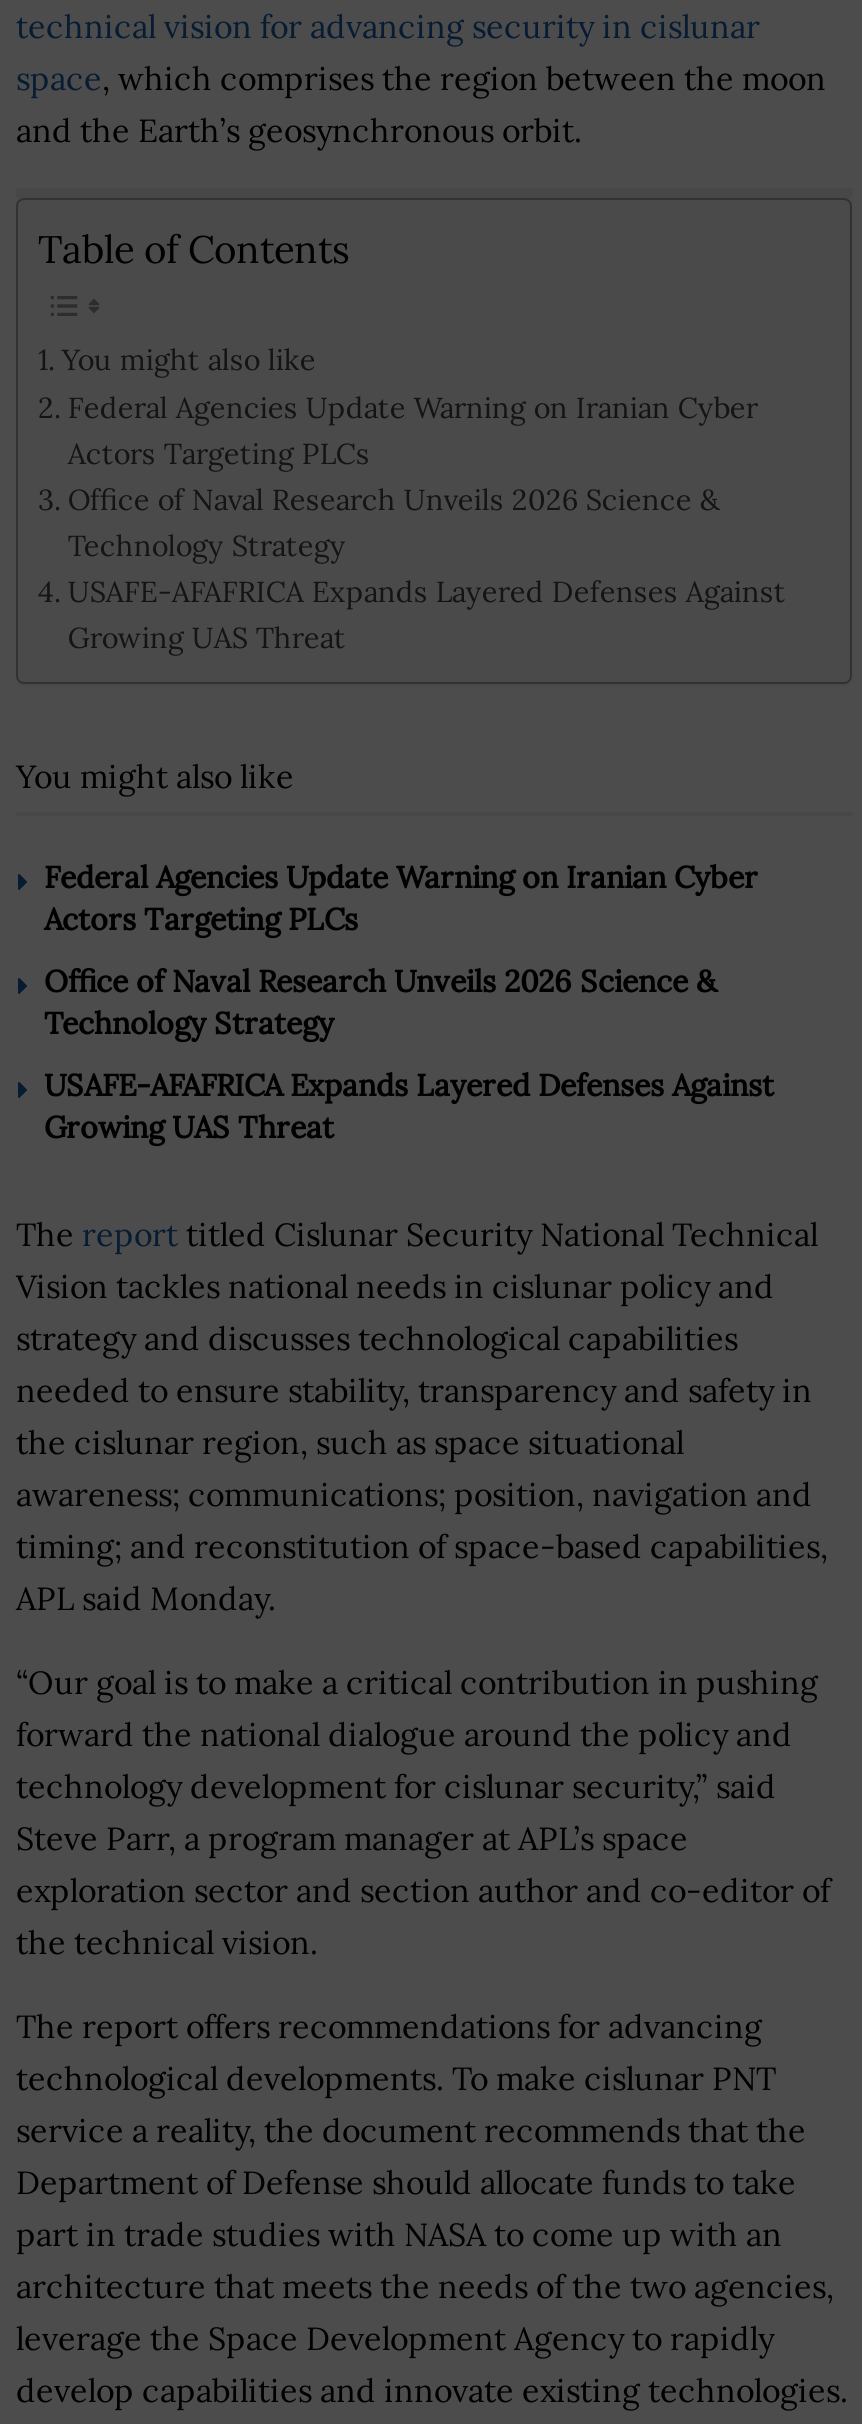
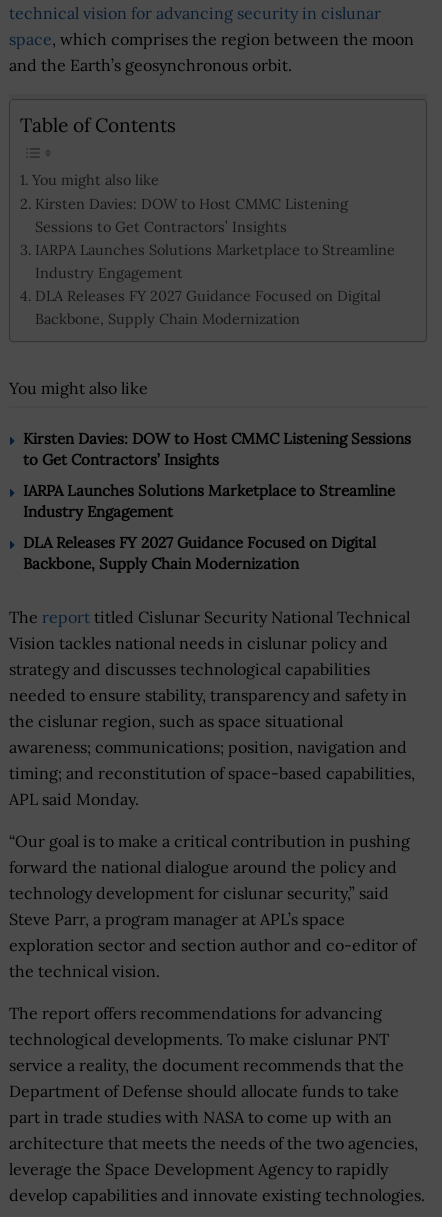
- Federal Agencies Update Warning on Iranian Cyber
- Actors Targeting PLCs
- Office of Naval Research Unveils 2026 Science &
- Technology Strategy
- USAFE-AFAFRICA Expands Layered Defenses Against
- Growing UAS Threat
+ Kirsten Davies: DOW to Host CMMC Listening
+ Sessions to Get Contractors’ Insights
+ IARPA Launches Solutions Marketplace to Streamline
+ Industry Engagement
+ DLA Releases FY 2027 Guidance Focused on Digital
+ Backbone, Supply Chain Modernization

- Federal Agencies Update Warning on Iranian Cyber
- Actors Targeting PLCs
+ Kirsten Davies: DOW to Host CMMC Listening Sessions
+ to Get Contractors’ Insights

- Office of Naval Research Unveils 2026 Science &
- Technology Strategy
+ IARPA Launches Solutions Marketplace to Streamline
+ Industry Engagement

- USAFE-AFAFRICA Expands Layered Defenses Against
- Growing UAS Threat
+ DLA Releases FY 2027 Guidance Focused on Digital
+ Backbone, Supply Chain Modernization
